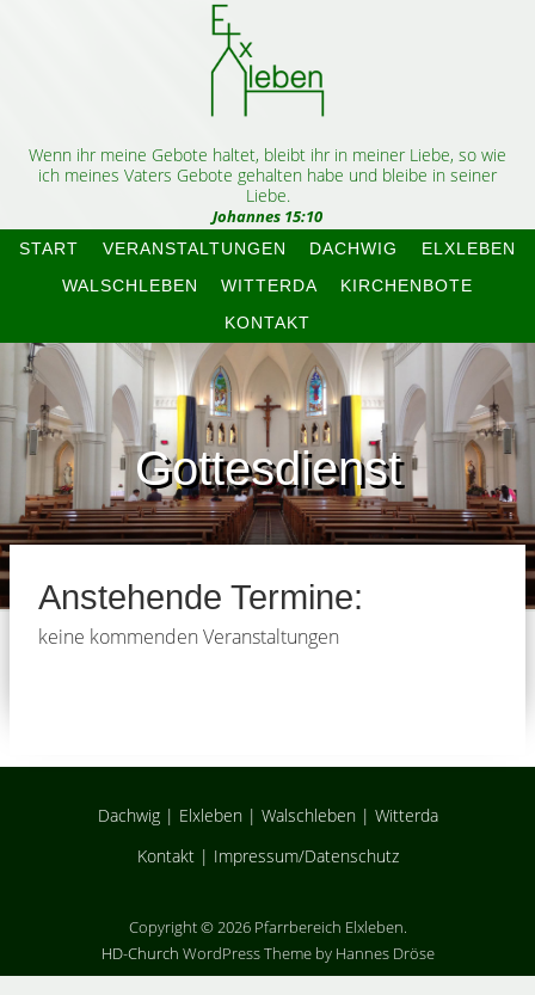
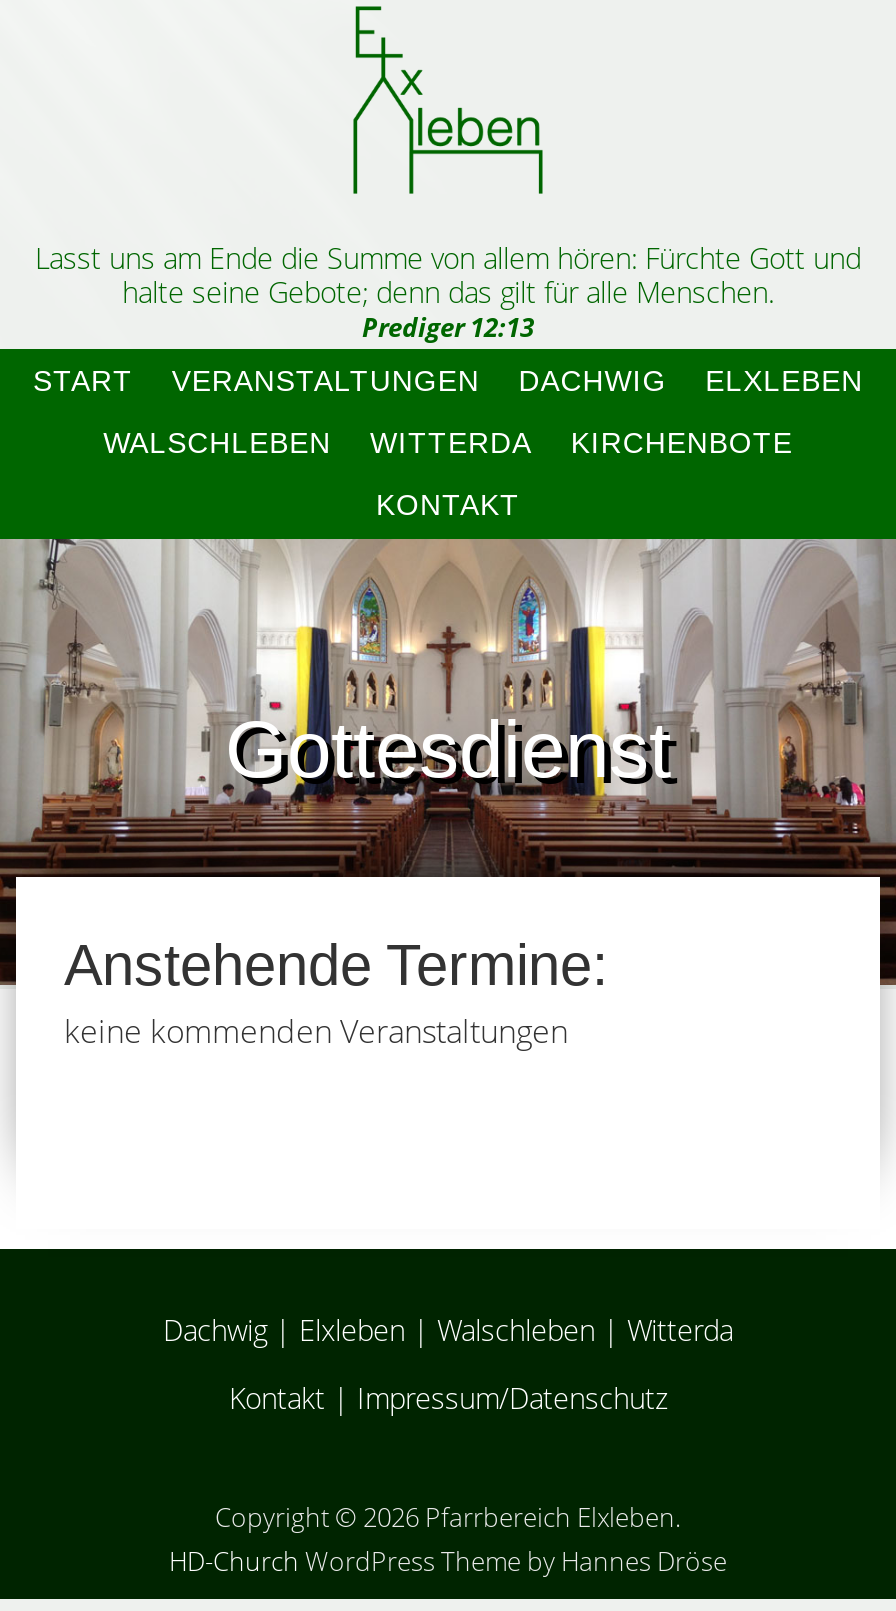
- Wenn ihr meine Gebote haltet, bleibt ihr in meiner Liebe, so wie
- ich meines Vaters Gebote gehalten habe und bleibe in seiner
- Liebe.
- Johannes 15:10
+ Lasst uns am Ende die Summe von allem hören: Fürchte Gott und
+ halte seine Gebote; denn das gilt für alle Menschen.
+ Prediger 12:13
